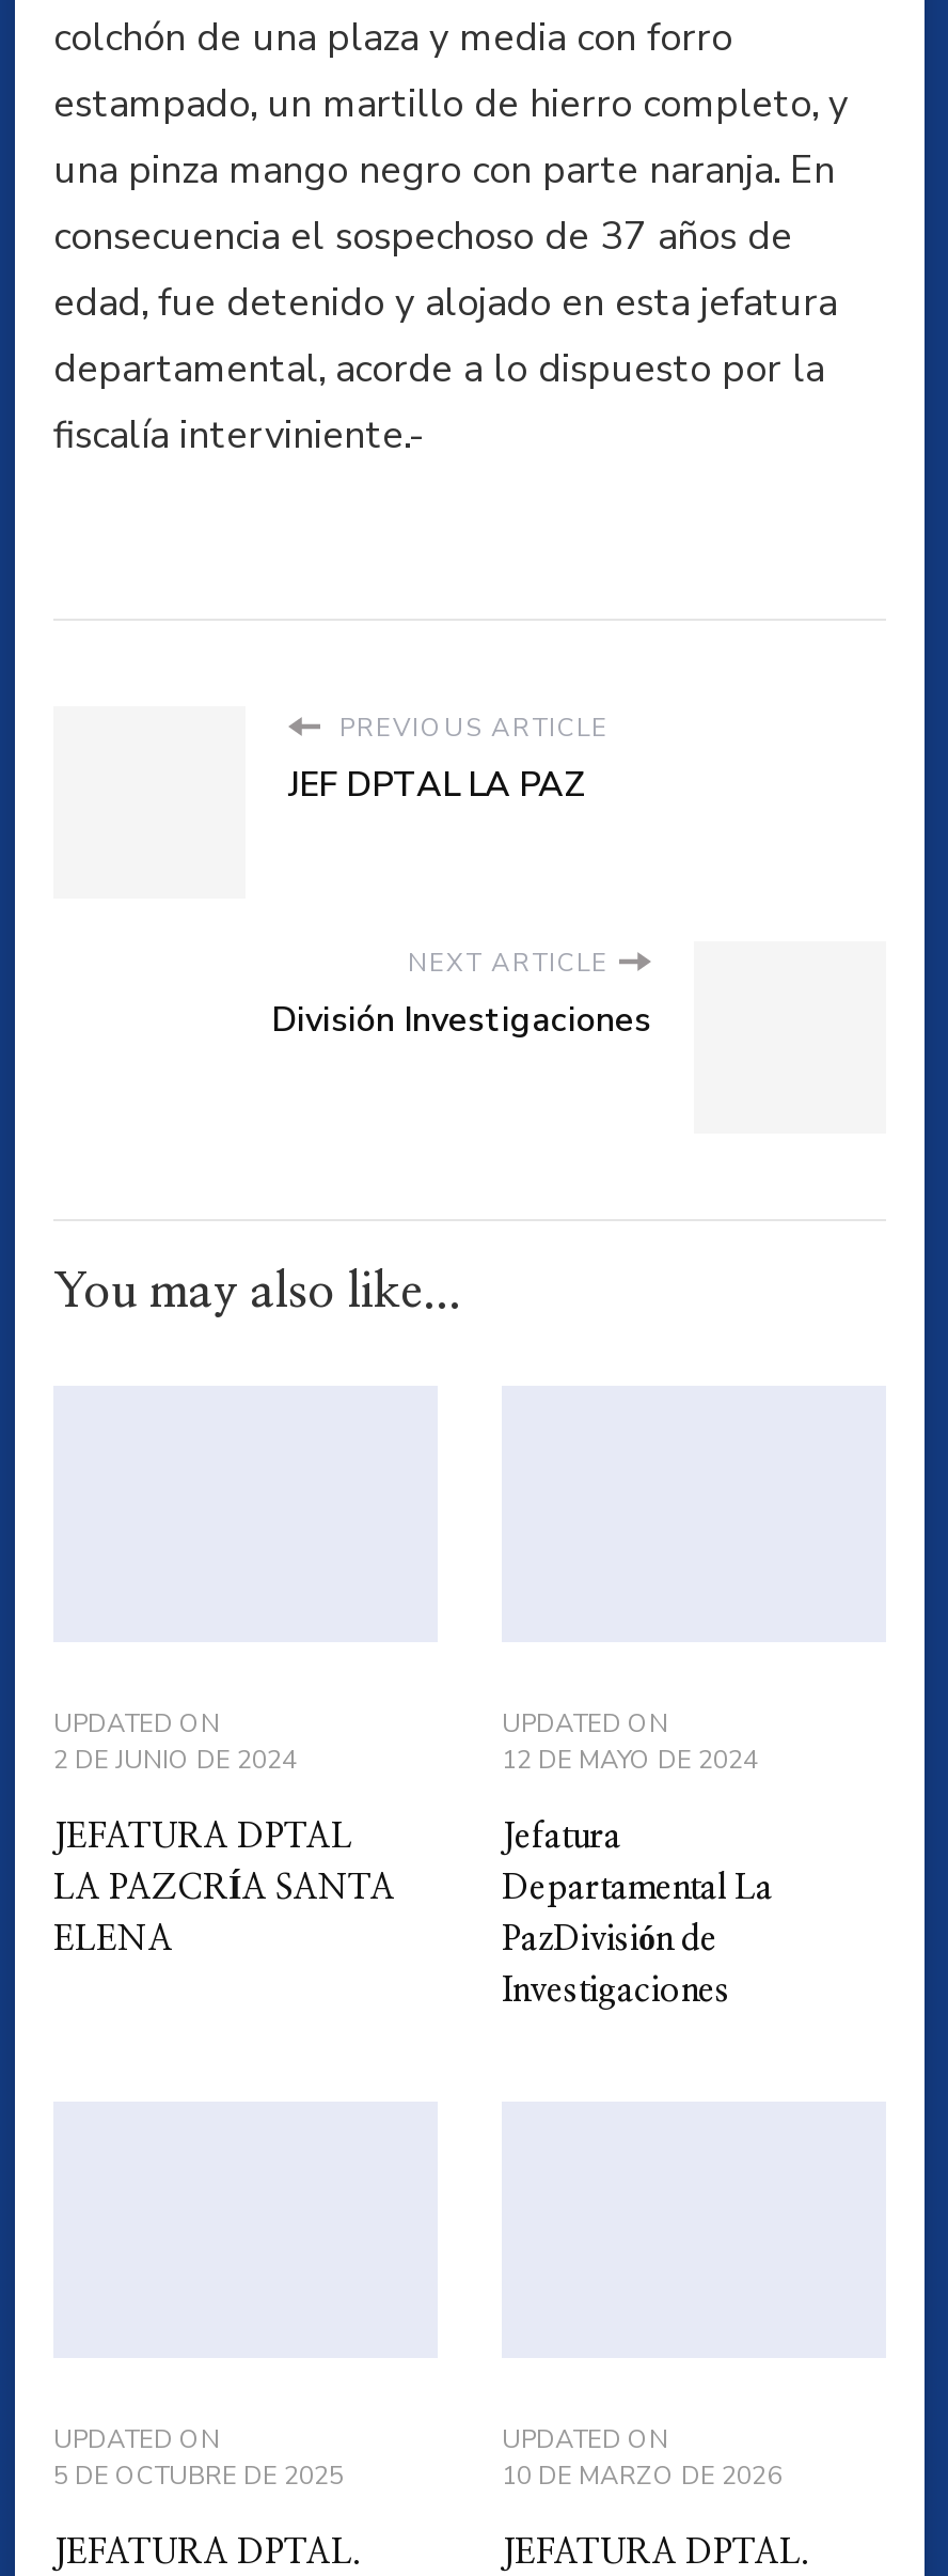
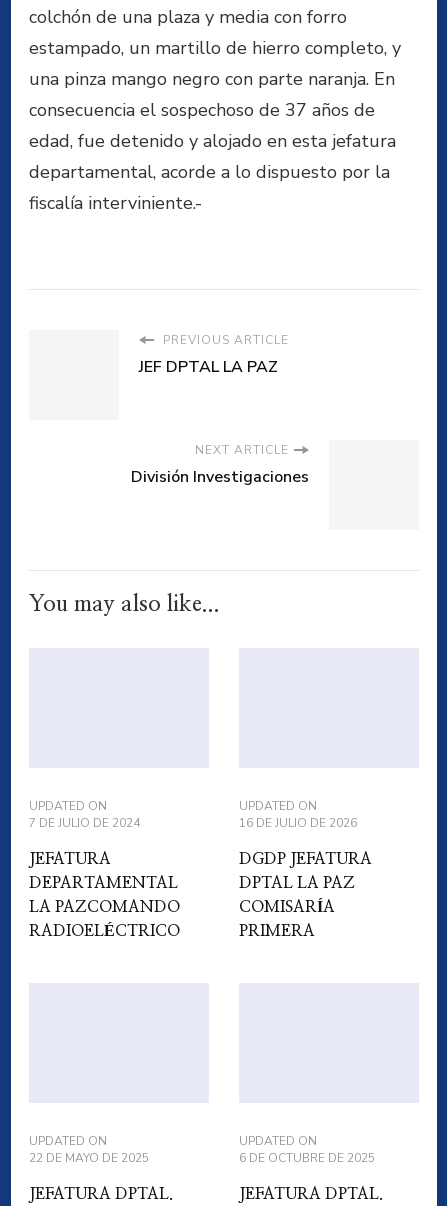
- 2 DE JUNIO DE 2024
- JEFATURA DPTAL
- LA PAZCRÍA SANTA
- ELENA
+ 7 DE JULIO DE 2024
+ JEFATURA
+ DEPARTAMENTAL
+ LA PAZCOMANDO
+ RADIOELÉCTRICO

- 12 DE MAYO DE 2024
+ 16 DE JULIO DE 2026

- Jefatura
+ DGDP JEFATURA

- Departamental La
+ DPTAL LA PAZ

- PazDivisión de
+ COMISARÍA

- Investigaciones
+ PRIMERA

- 5 DE OCTUBRE DE 2025
+ 22 DE MAYO DE 2025

- 10 DE MARZO DE 2026
+ 6 DE OCTUBRE DE 2025
